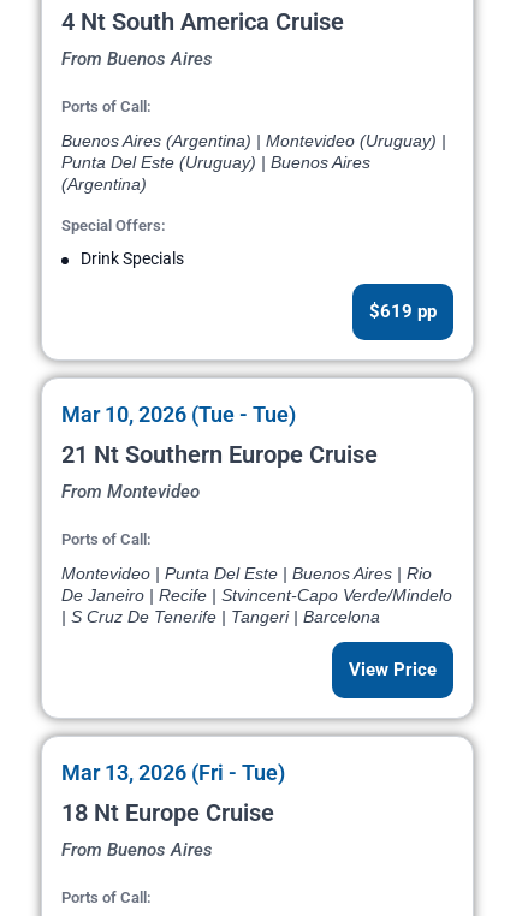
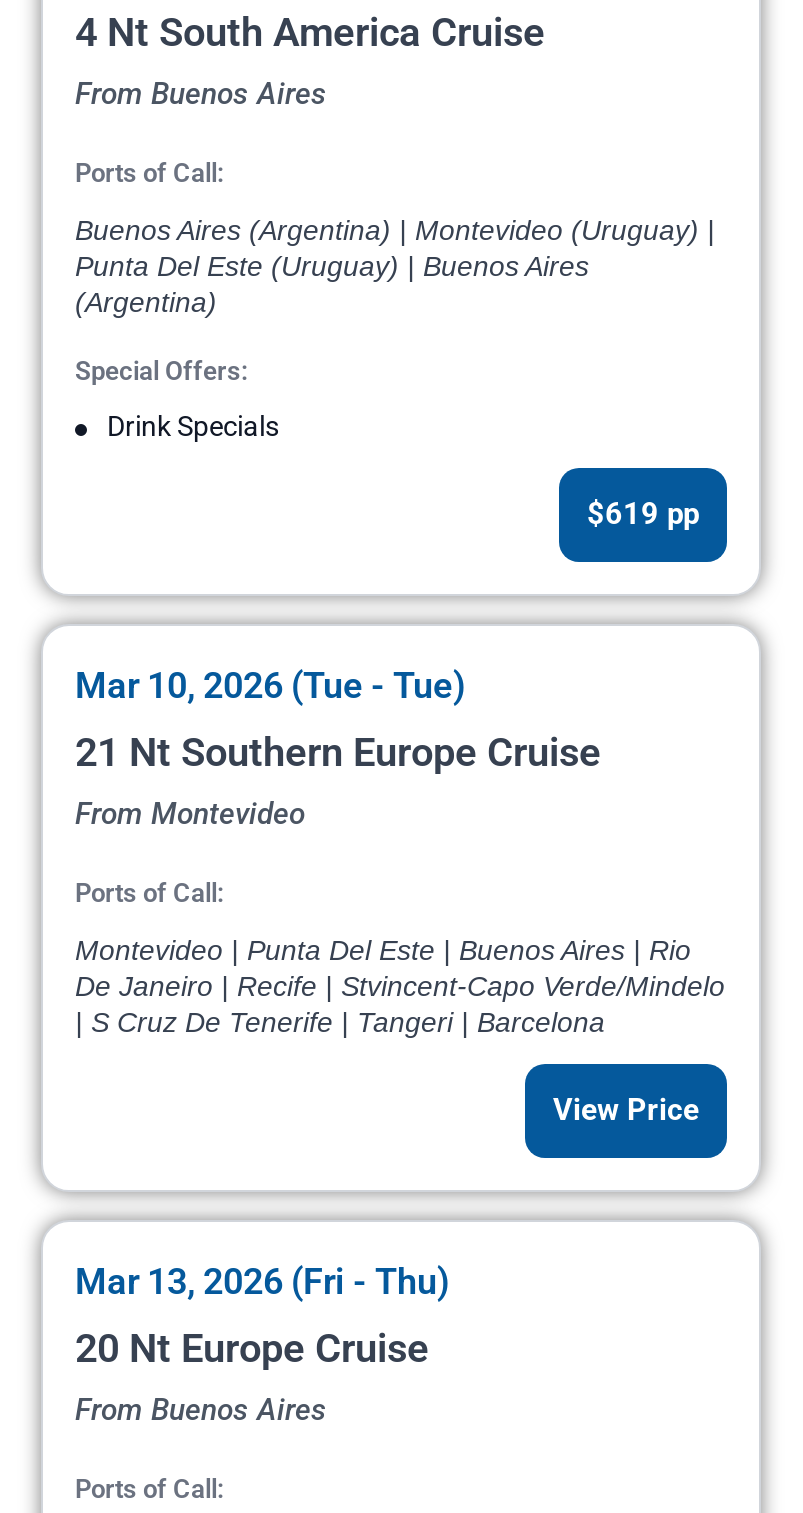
- Mar 13, 2026 (Fri - Tue)
+ Mar 13, 2026 (Fri - Thu)

- 18 Nt Europe Cruise
+ 20 Nt Europe Cruise
